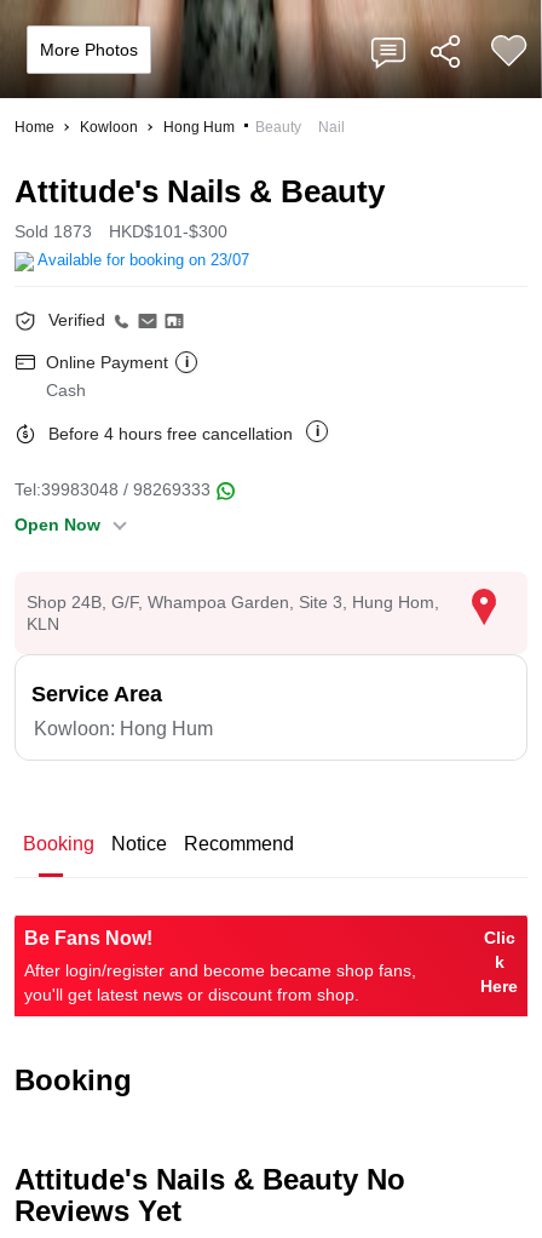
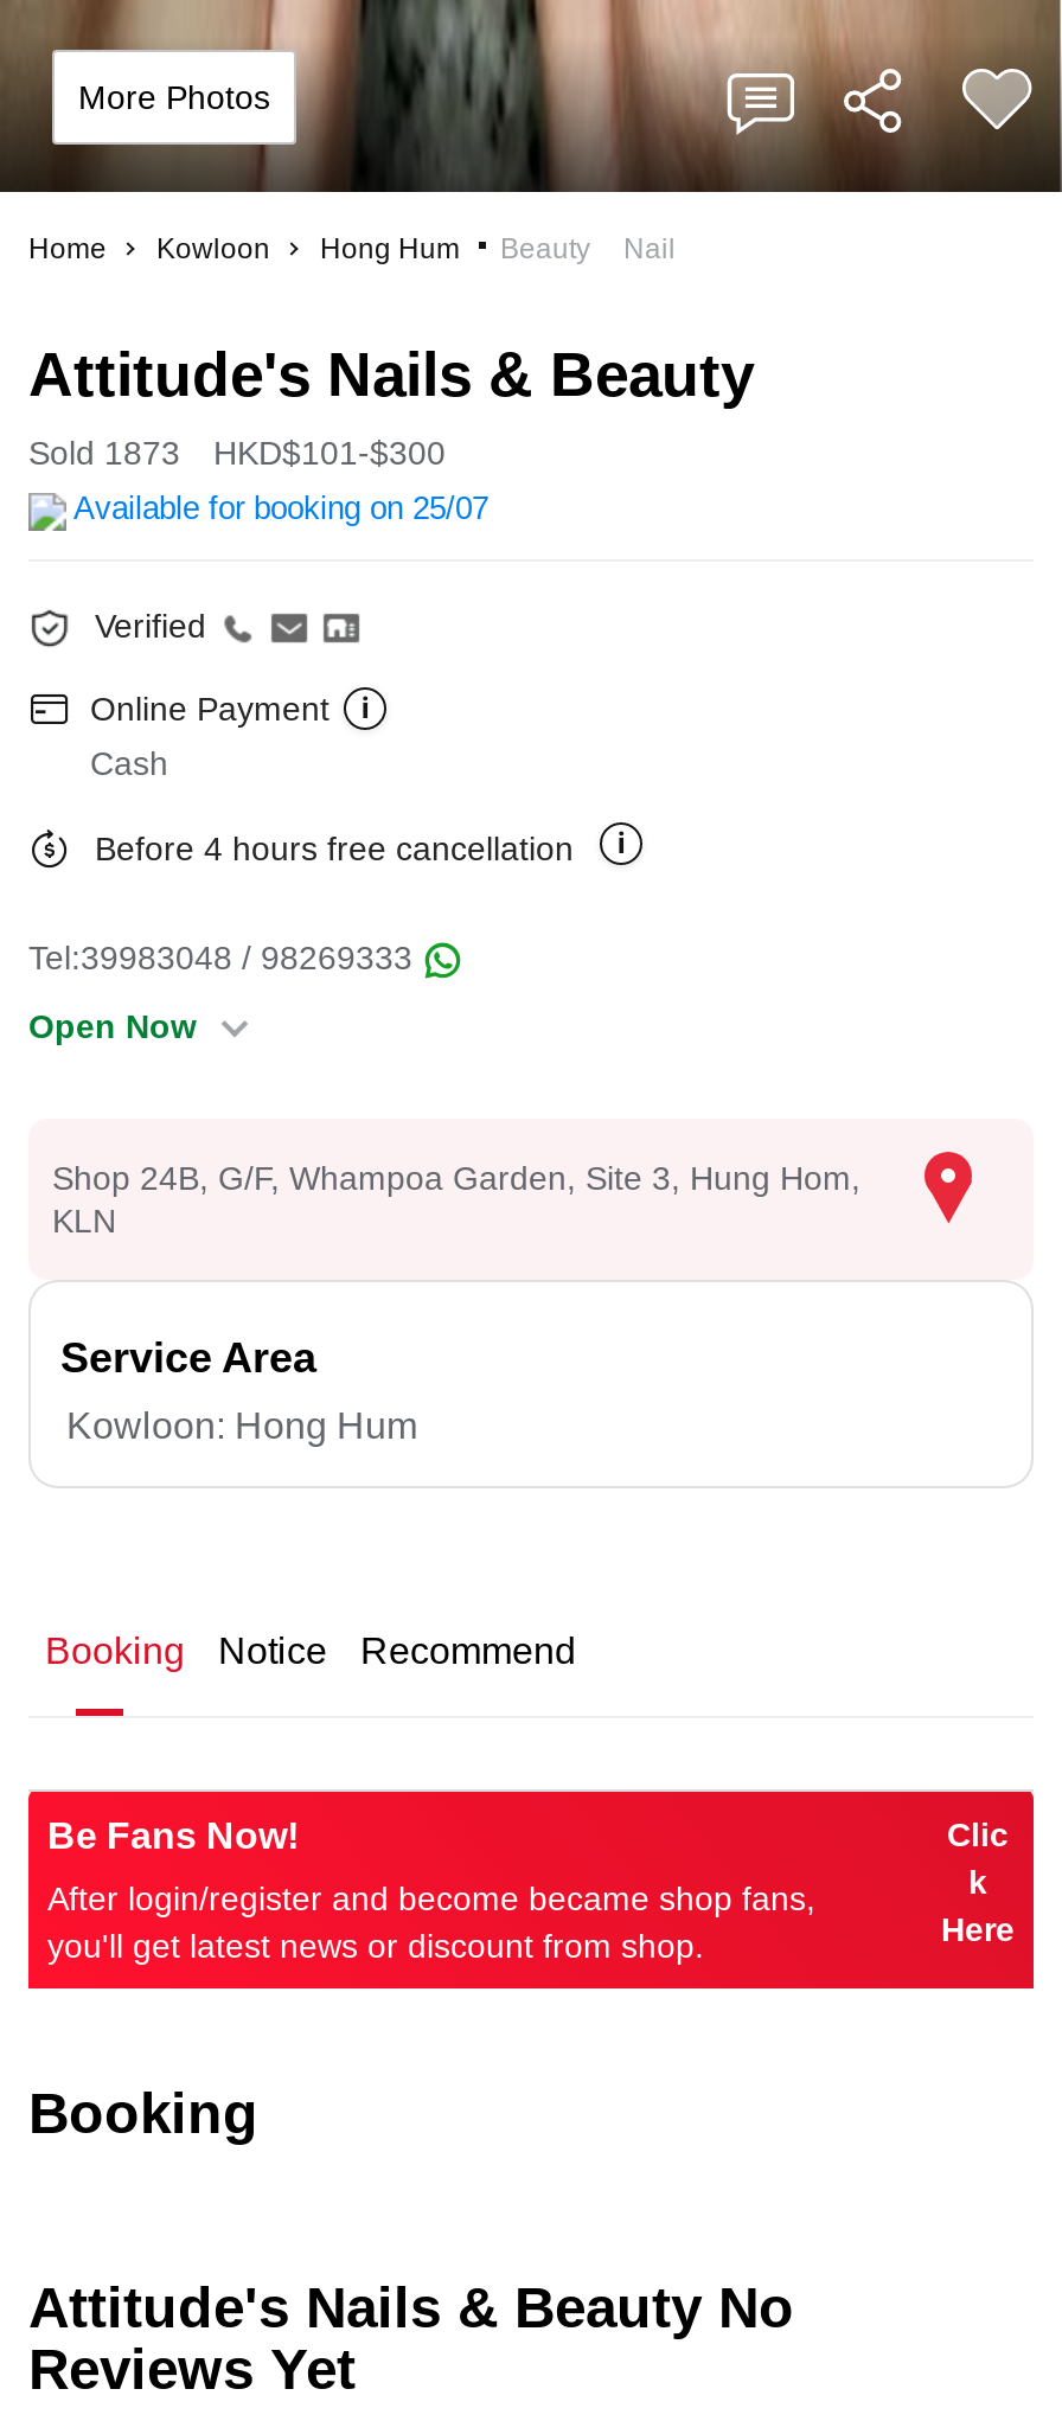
- Available for booking on 23/07
+ Available for booking on 25/07
